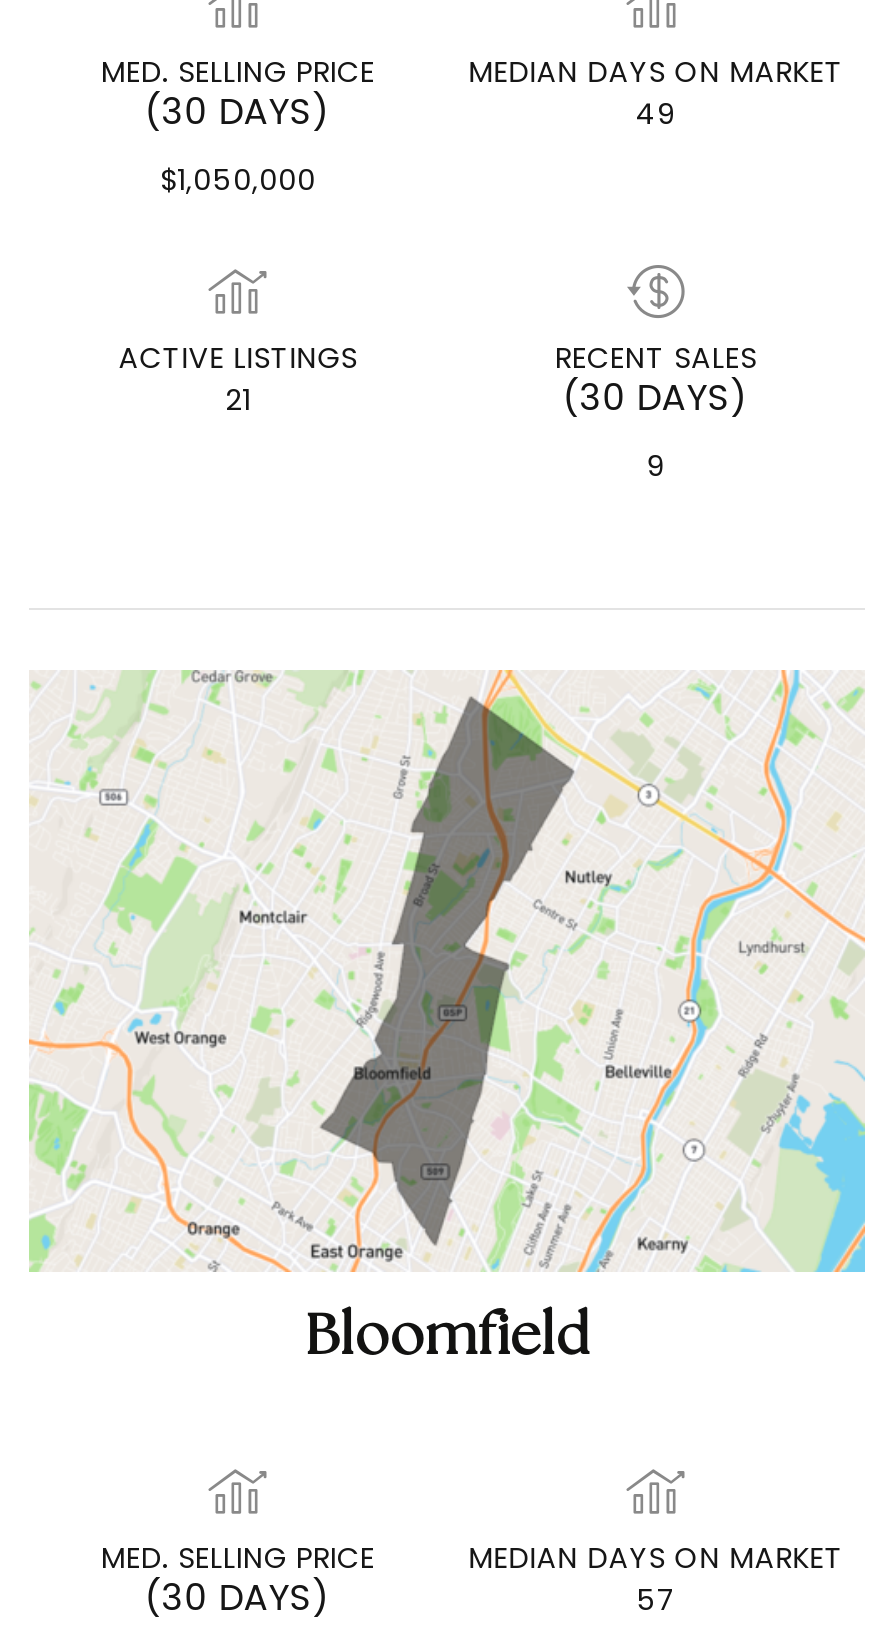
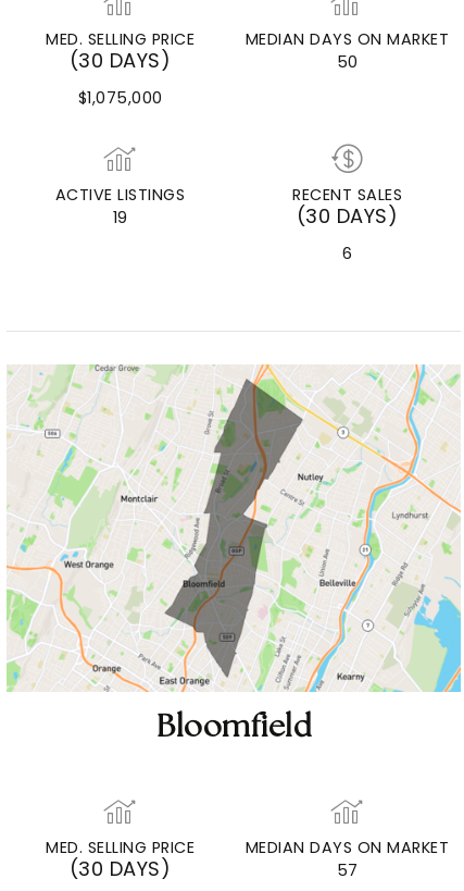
- 49
+ 50

- $1,050,000
+ $1,075,000

- 21
+ 19

- 9
+ 6
